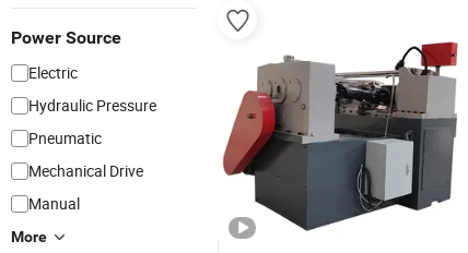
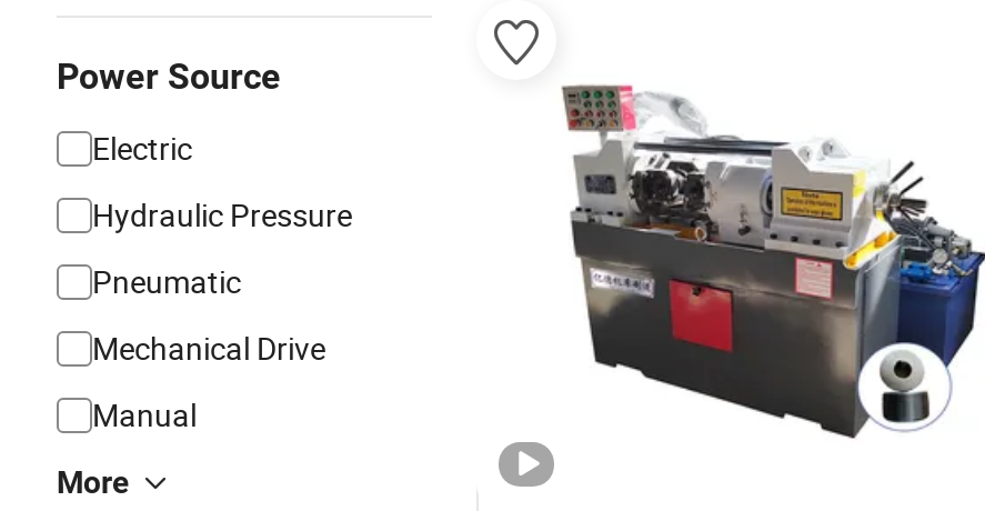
- [image]
+ [image]
